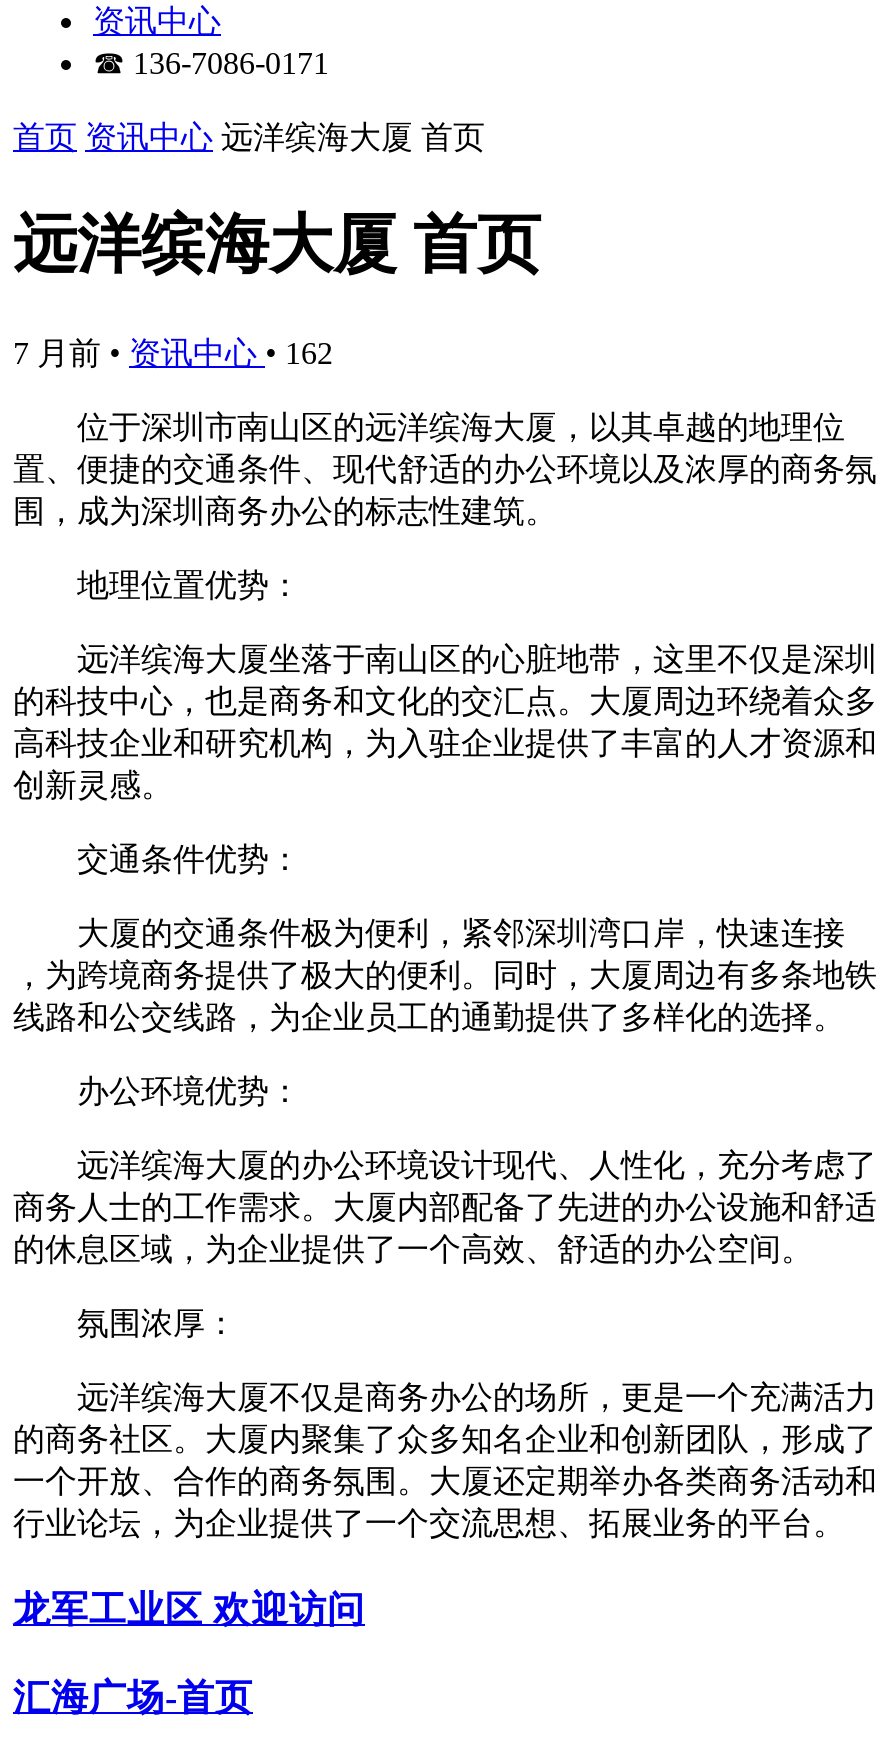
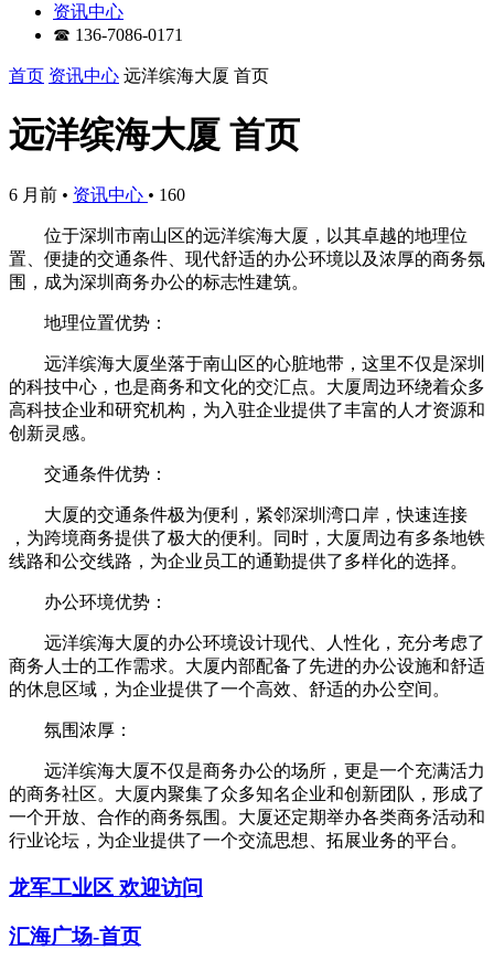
- 7 月前• 资讯中心• 162
+ 6 月前• 资讯中心• 160
